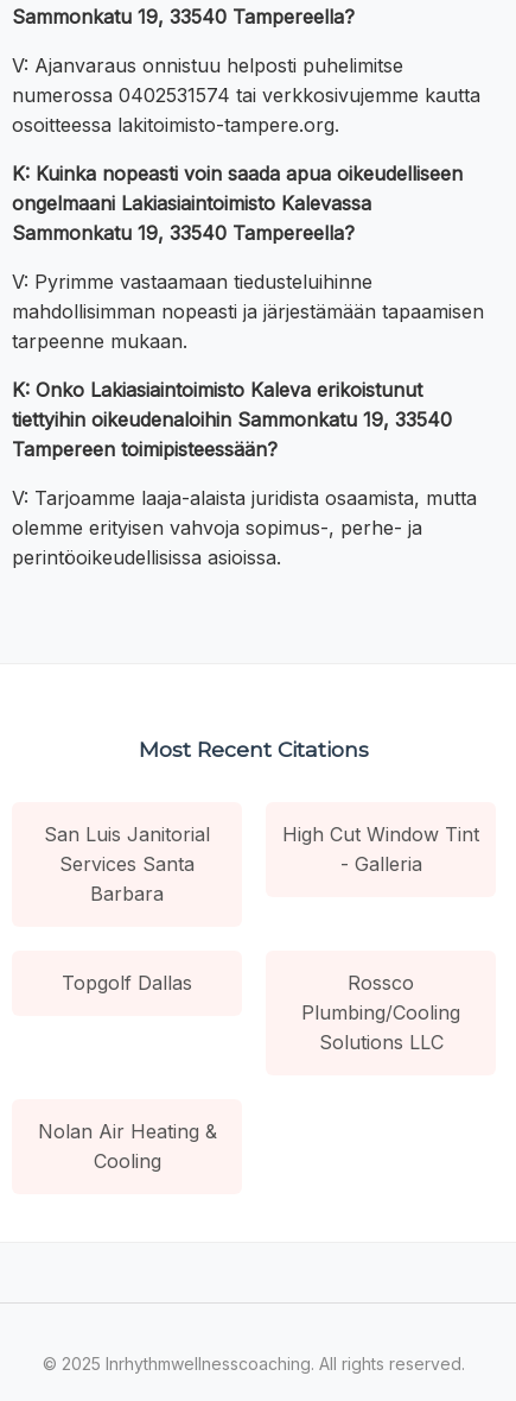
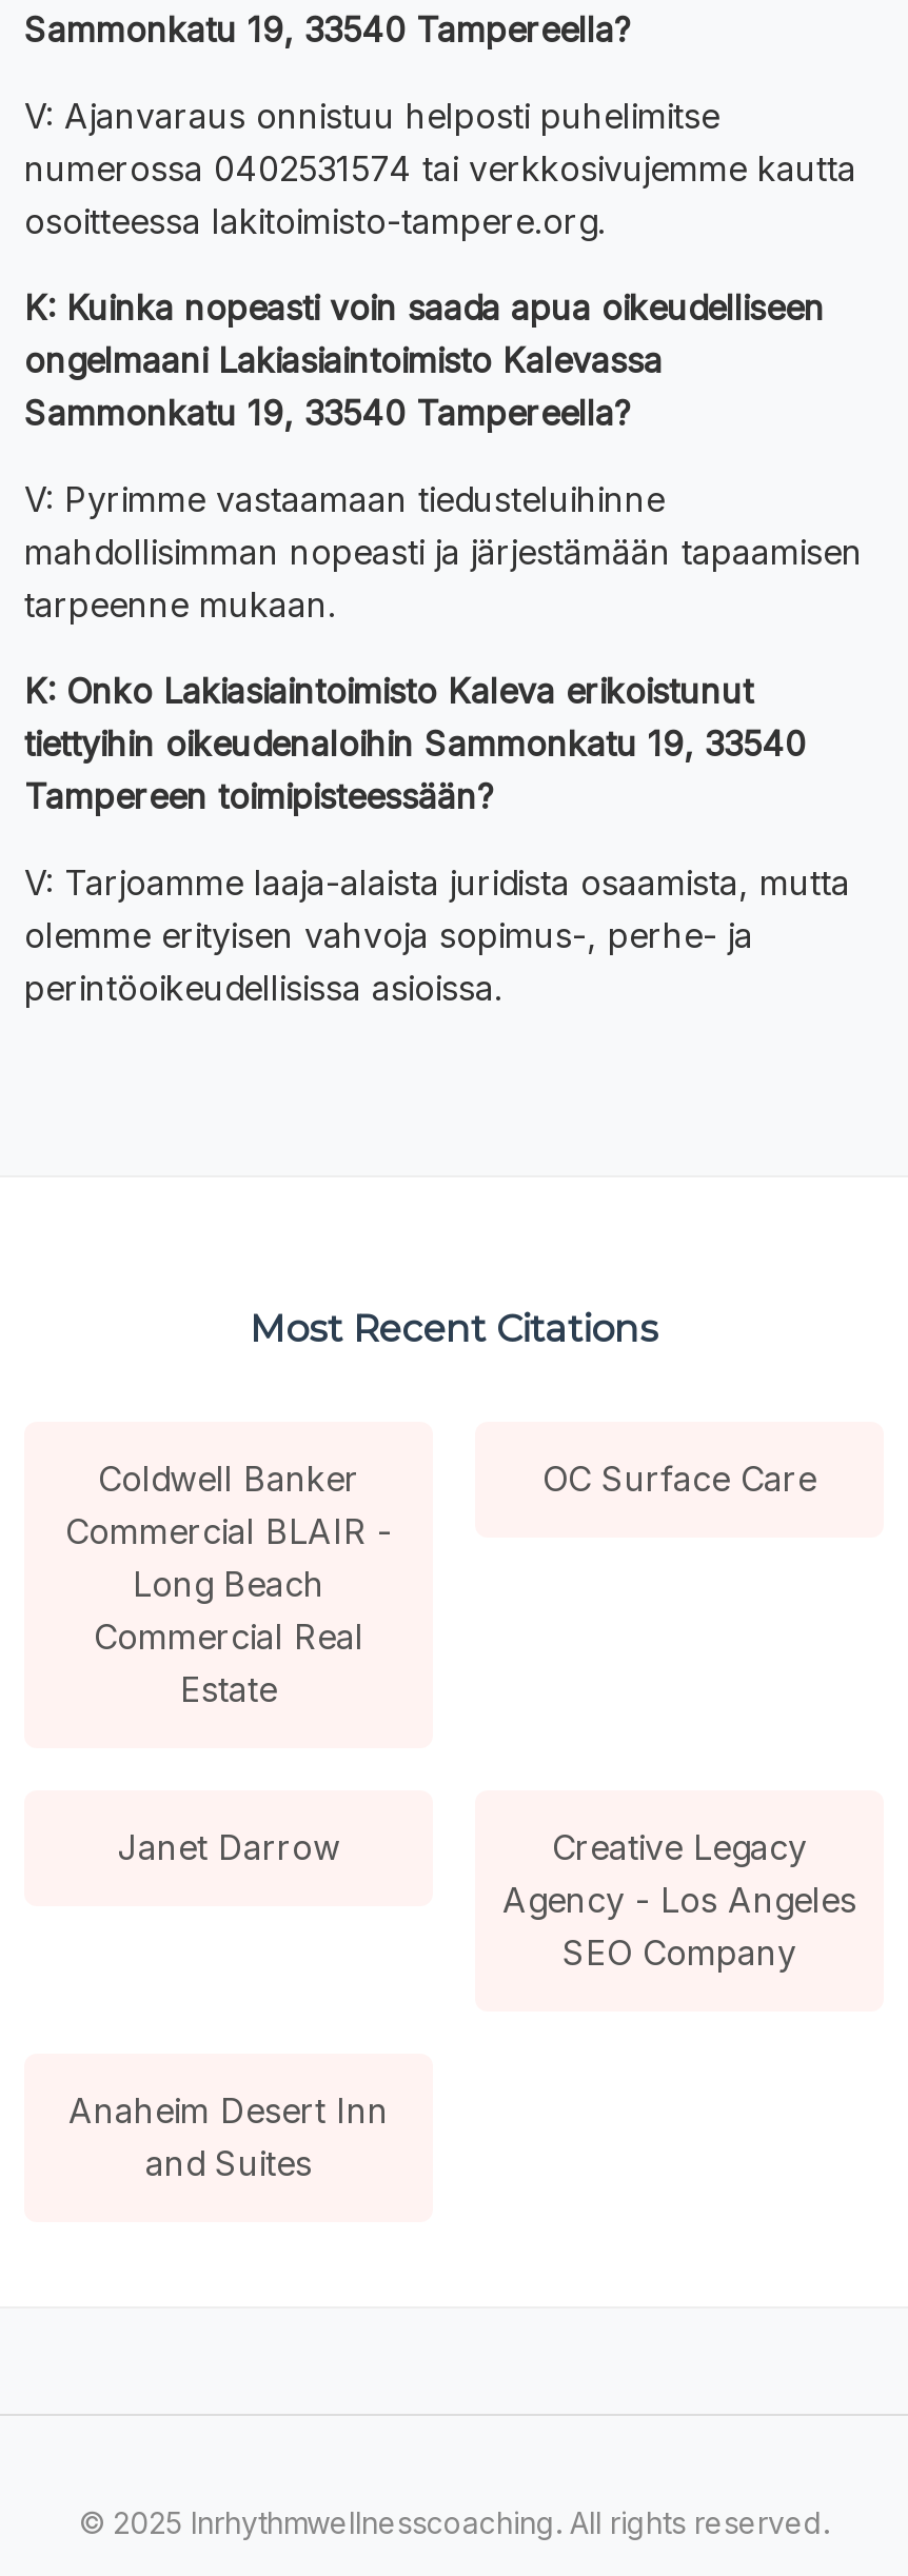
- San Luis Janitorial
- Services Santa
- Barbara
+ Coldwell Banker
+ Commercial BLAIR -
+ Long Beach
+ Commercial Real
+ Estate

- High Cut Window Tint
- - Galleria
+ OC Surface Care

- Topgolf Dallas
- Rossco
- Plumbing/Cooling
- Solutions LLC
+ Janet Darrow
+ Creative Legacy
+ Agency - Los Angeles
+ SEO Company

- Nolan Air Heating &
- Cooling
+ Anaheim Desert Inn
+ and Suites
